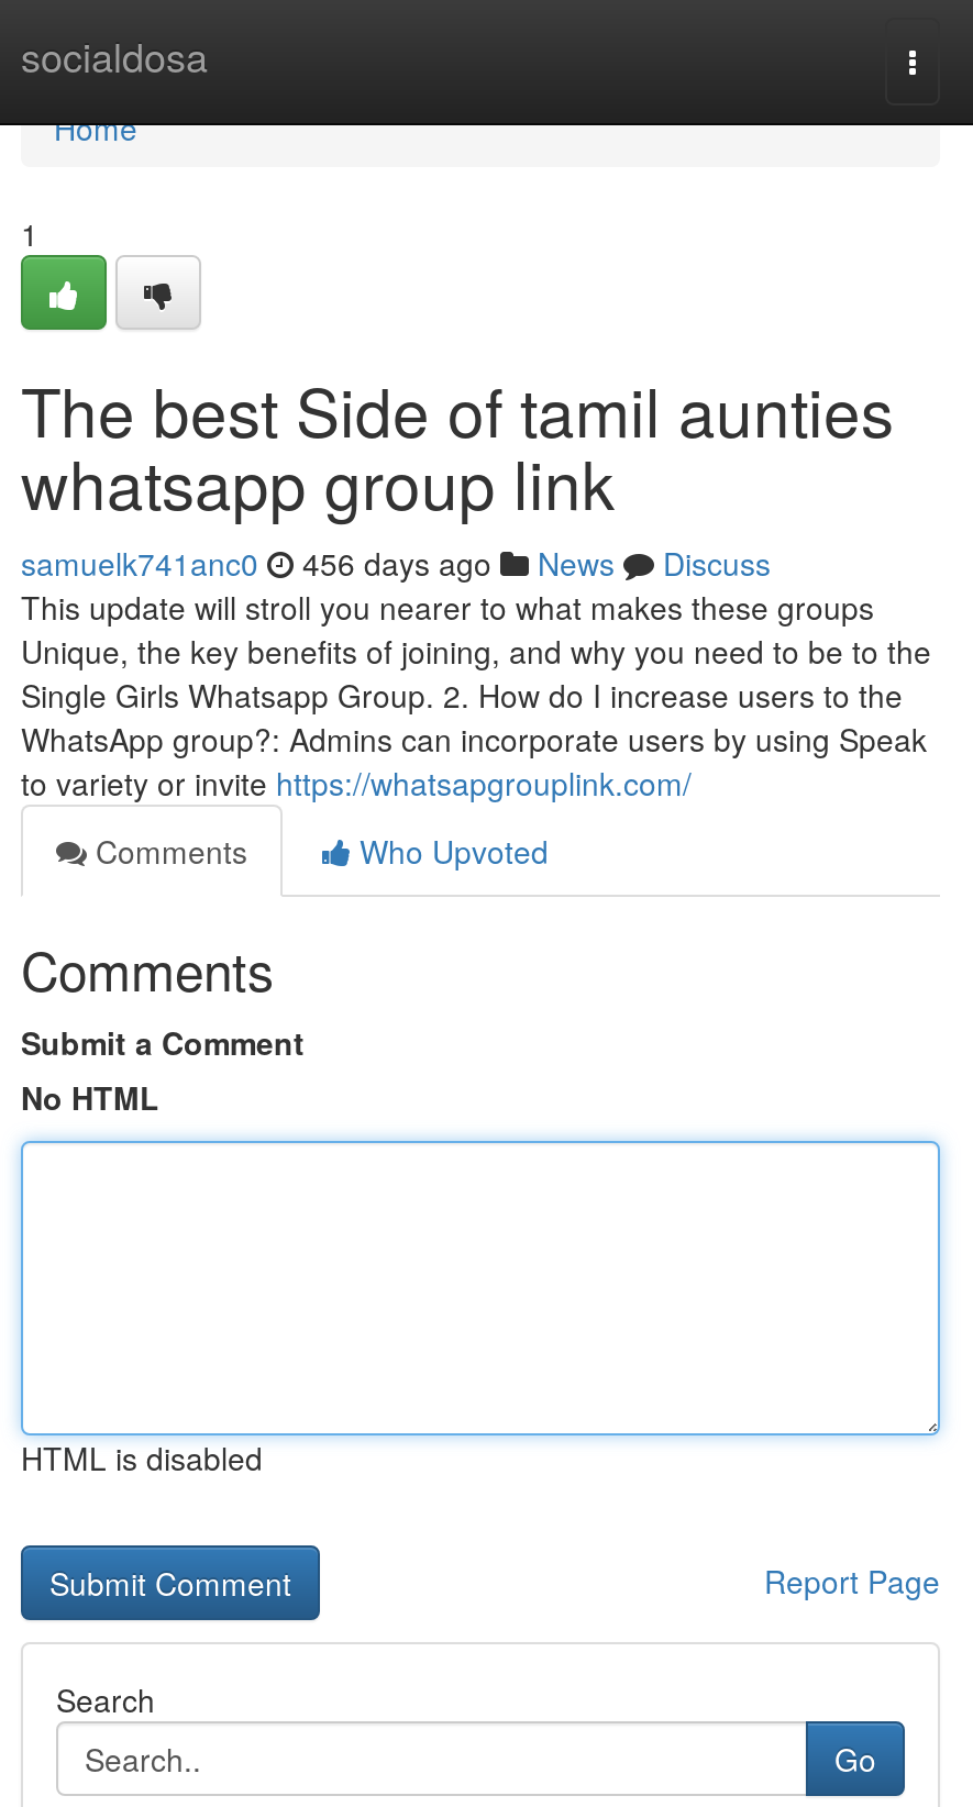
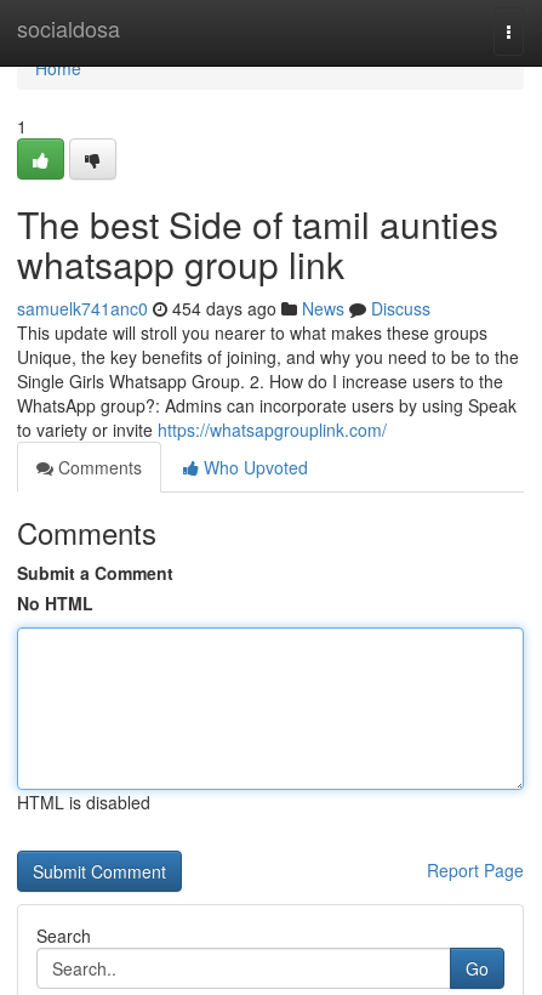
- samuelk741anc0 456 days ago News Discuss
+ samuelk741anc0 454 days ago News Discuss
